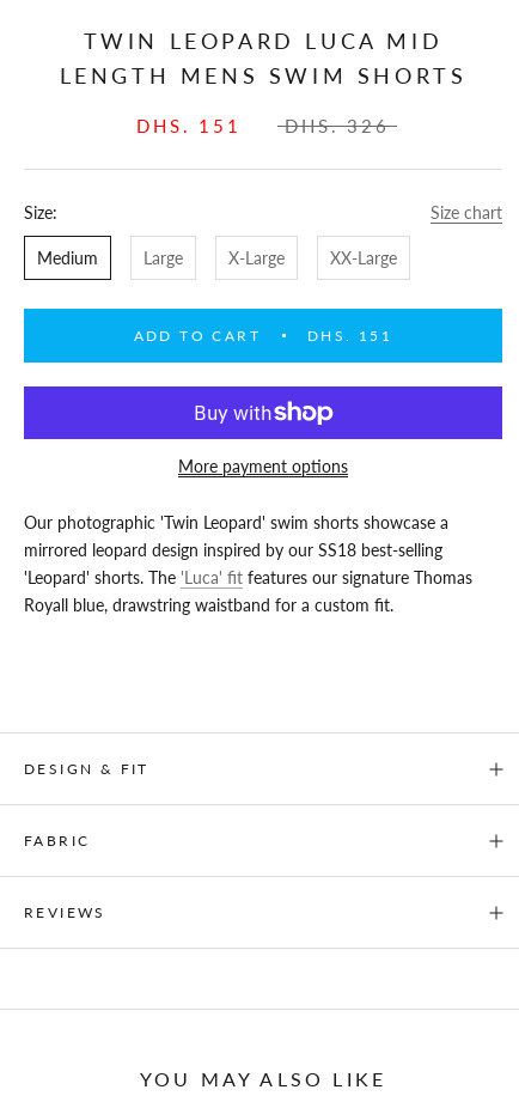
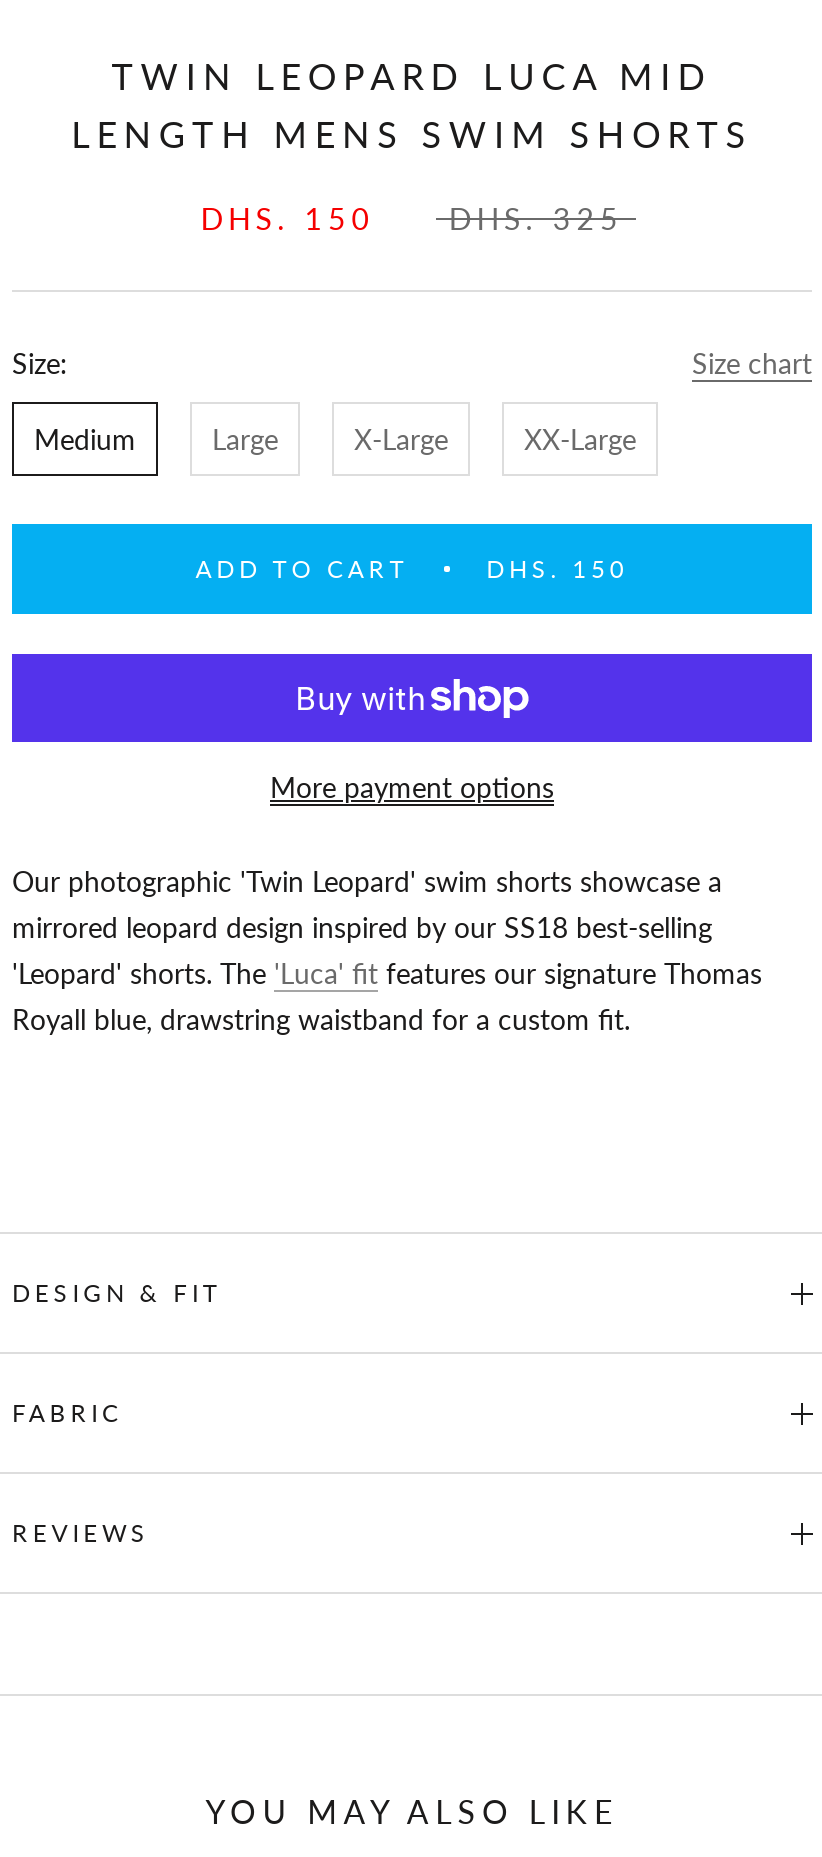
- DHS. 151
+ DHS. 150

- DHS. 326
+ DHS. 325

- DHS. 151
+ DHS. 150
